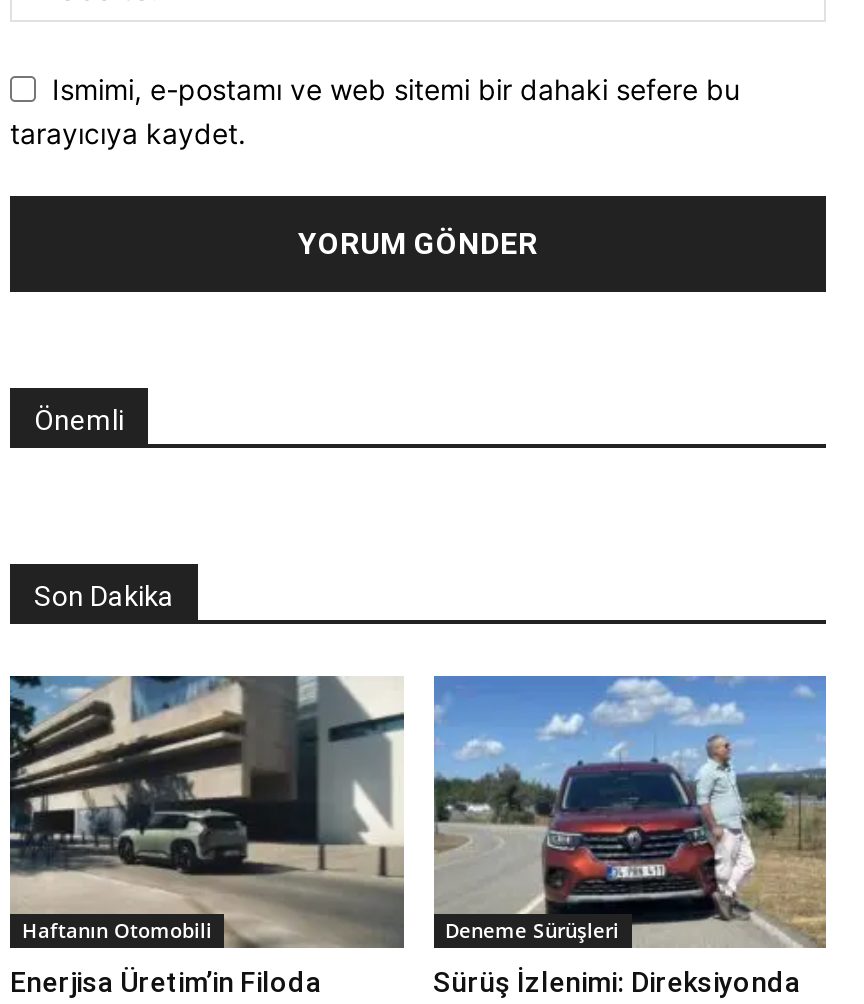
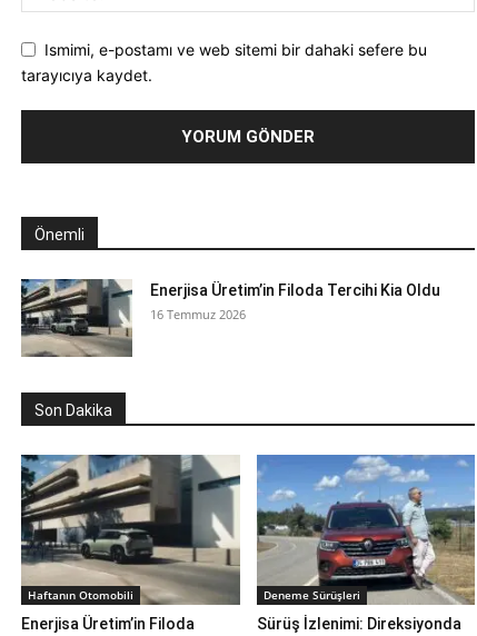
+ [image]
+ Enerjisa Üretim’in Filoda Tercihi Kia Oldu
+ 16 Temmuz 2026
